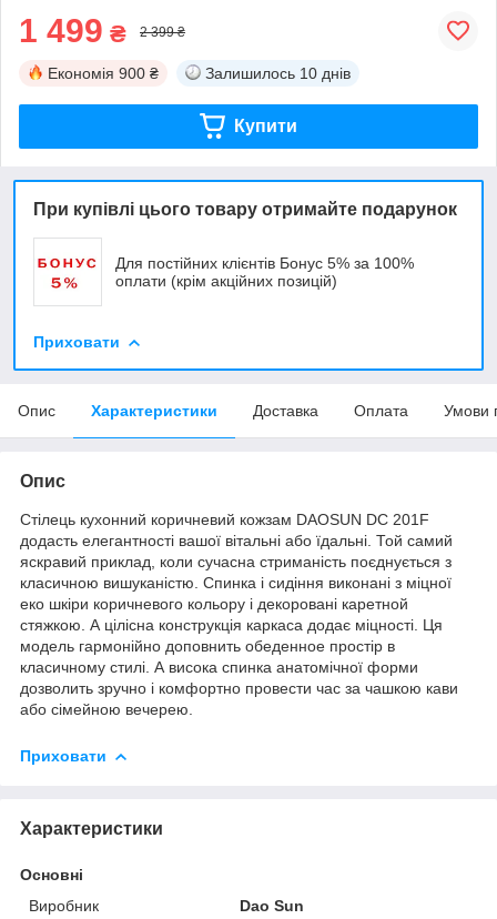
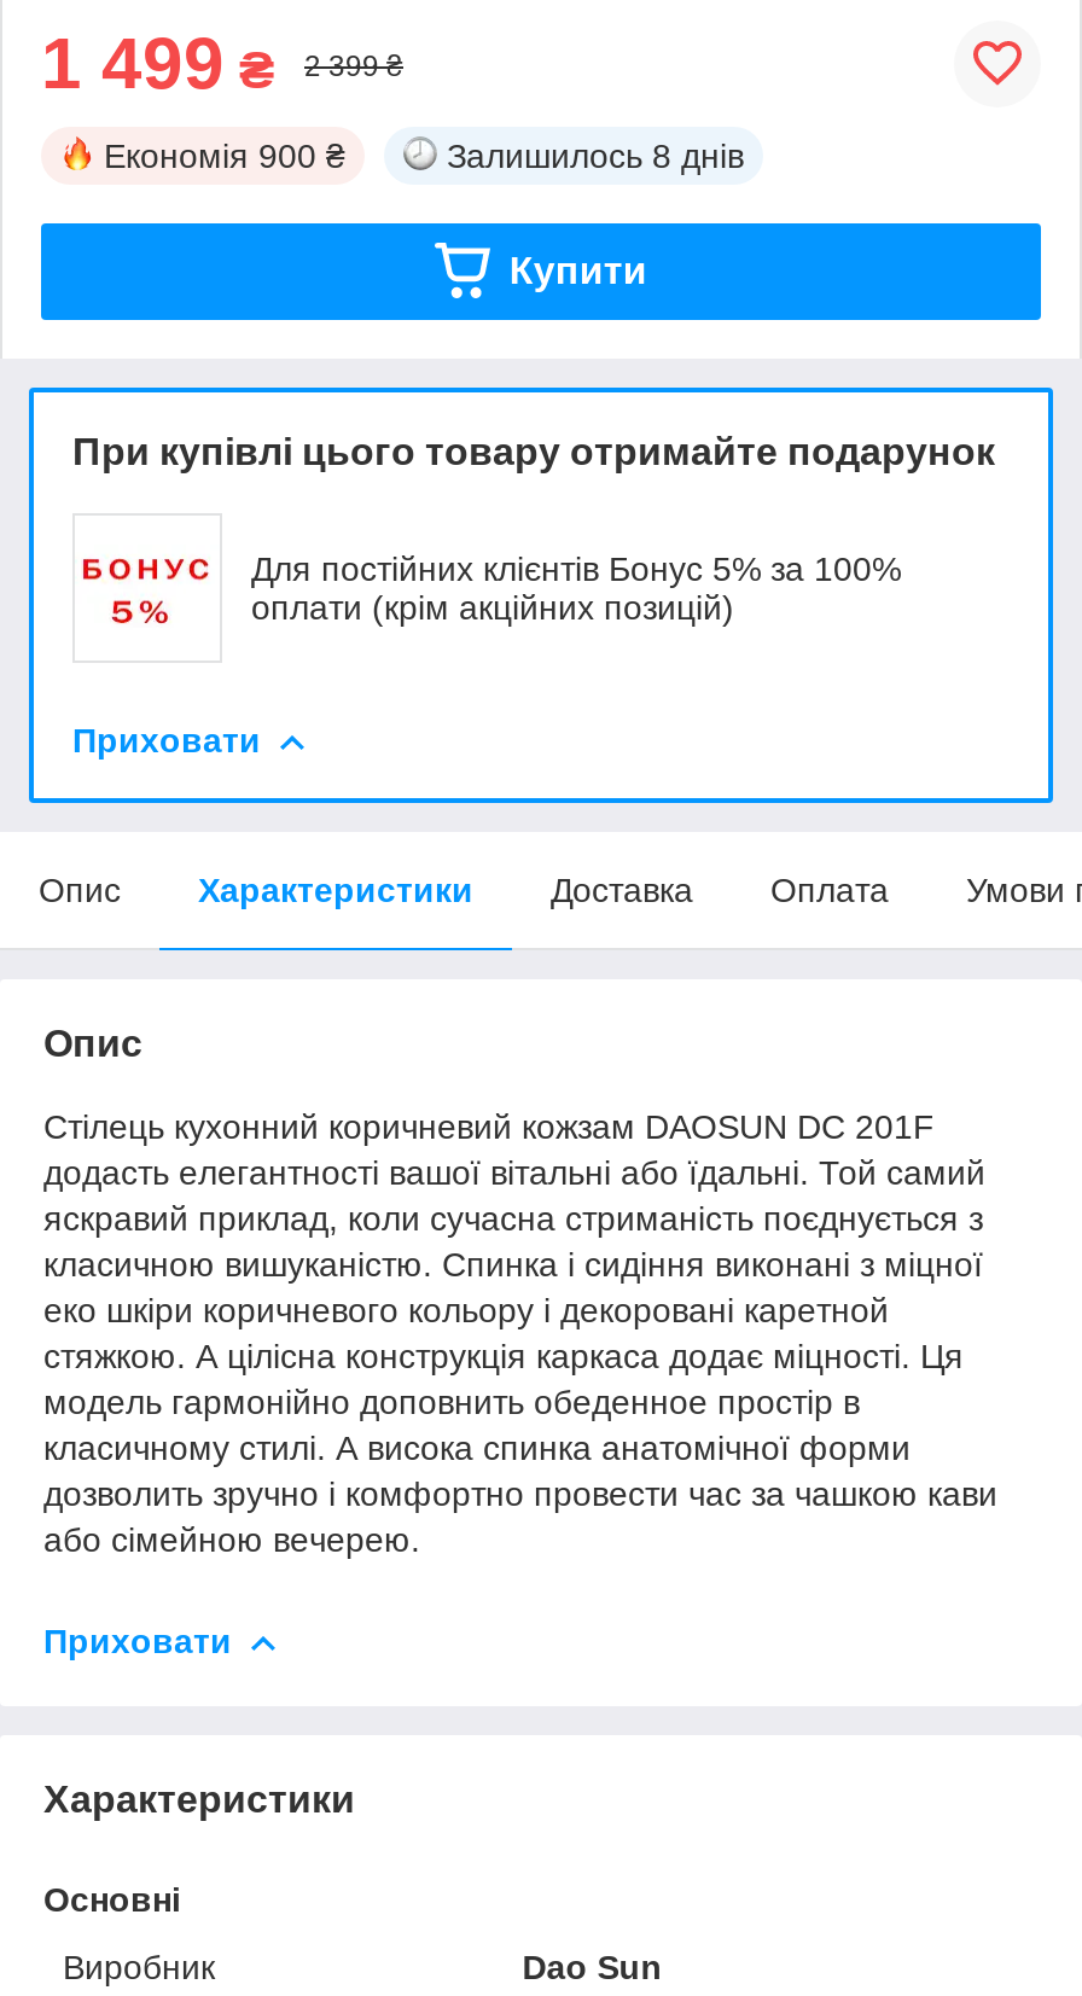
- Залишилось 10 днів
+ Залишилось 8 днів
